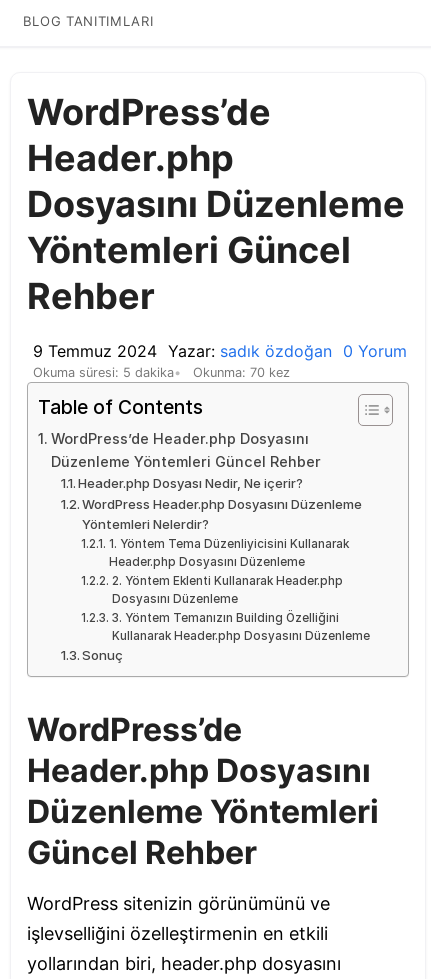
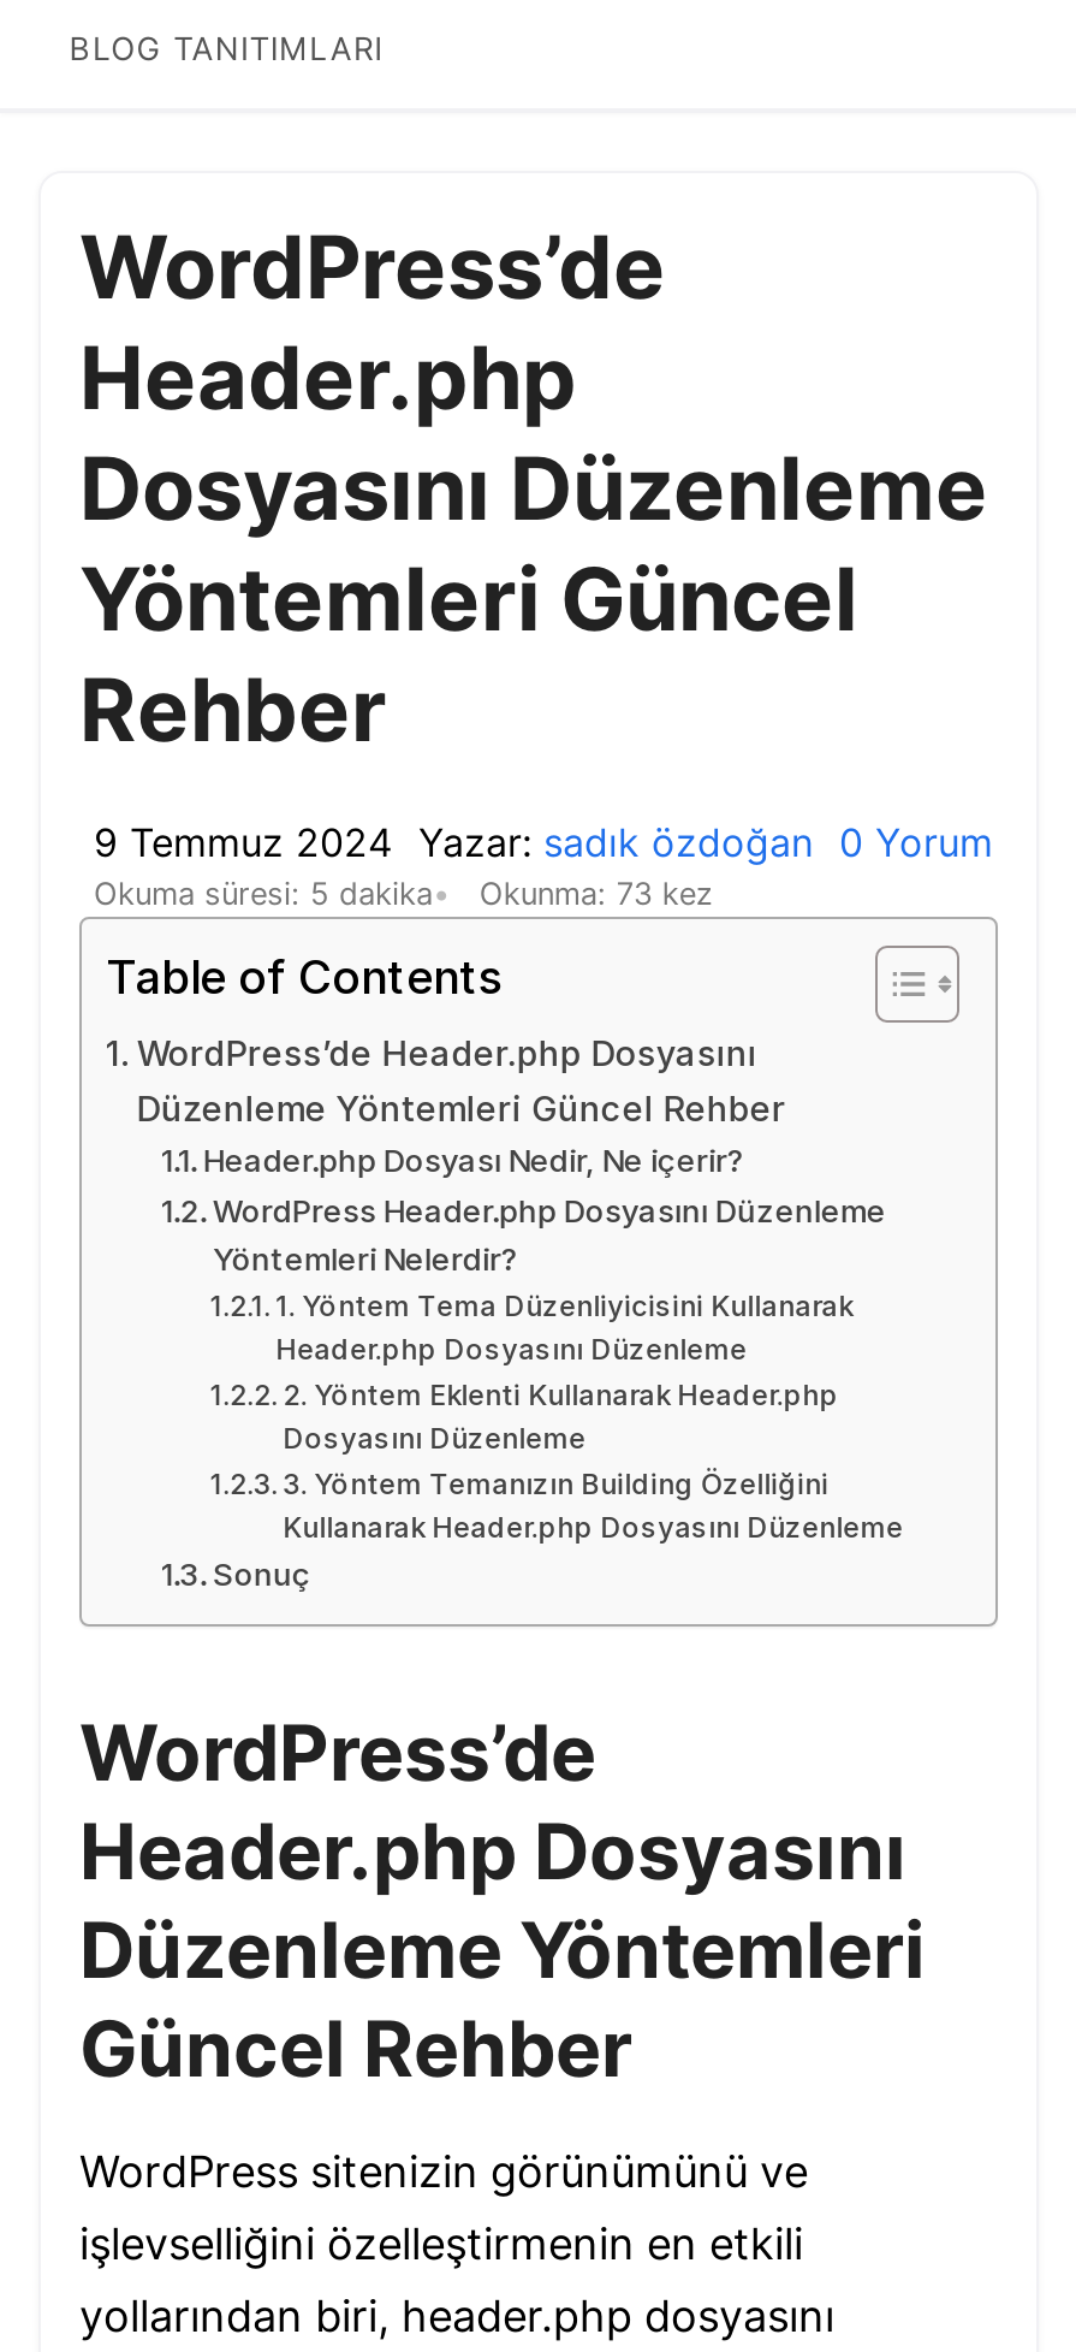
- Okuma süresi: 5 dakika Okunma: 70 kez
+ Okuma süresi: 5 dakika Okunma: 73 kez
